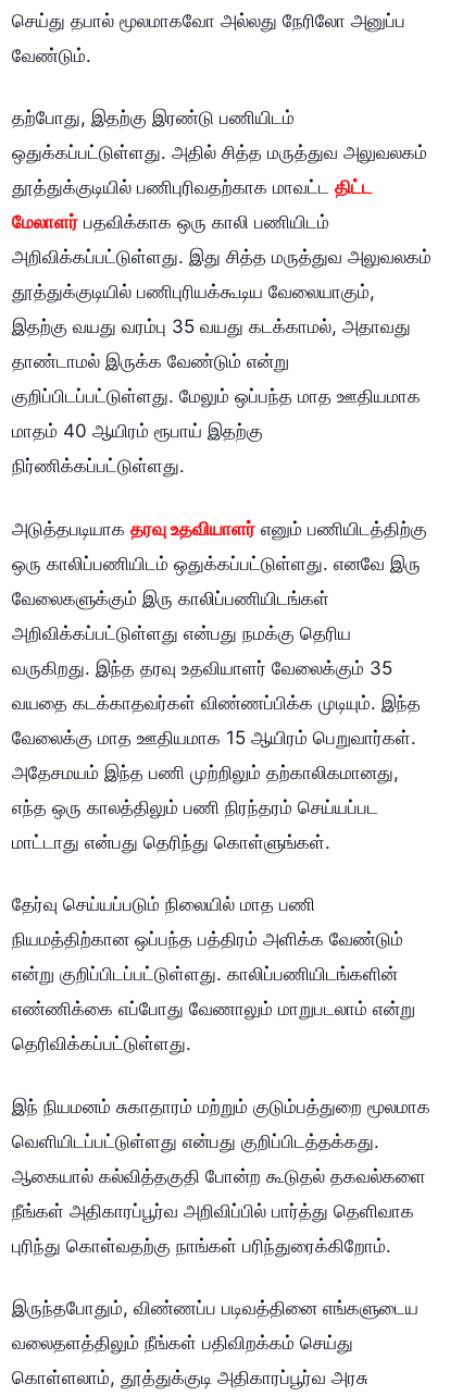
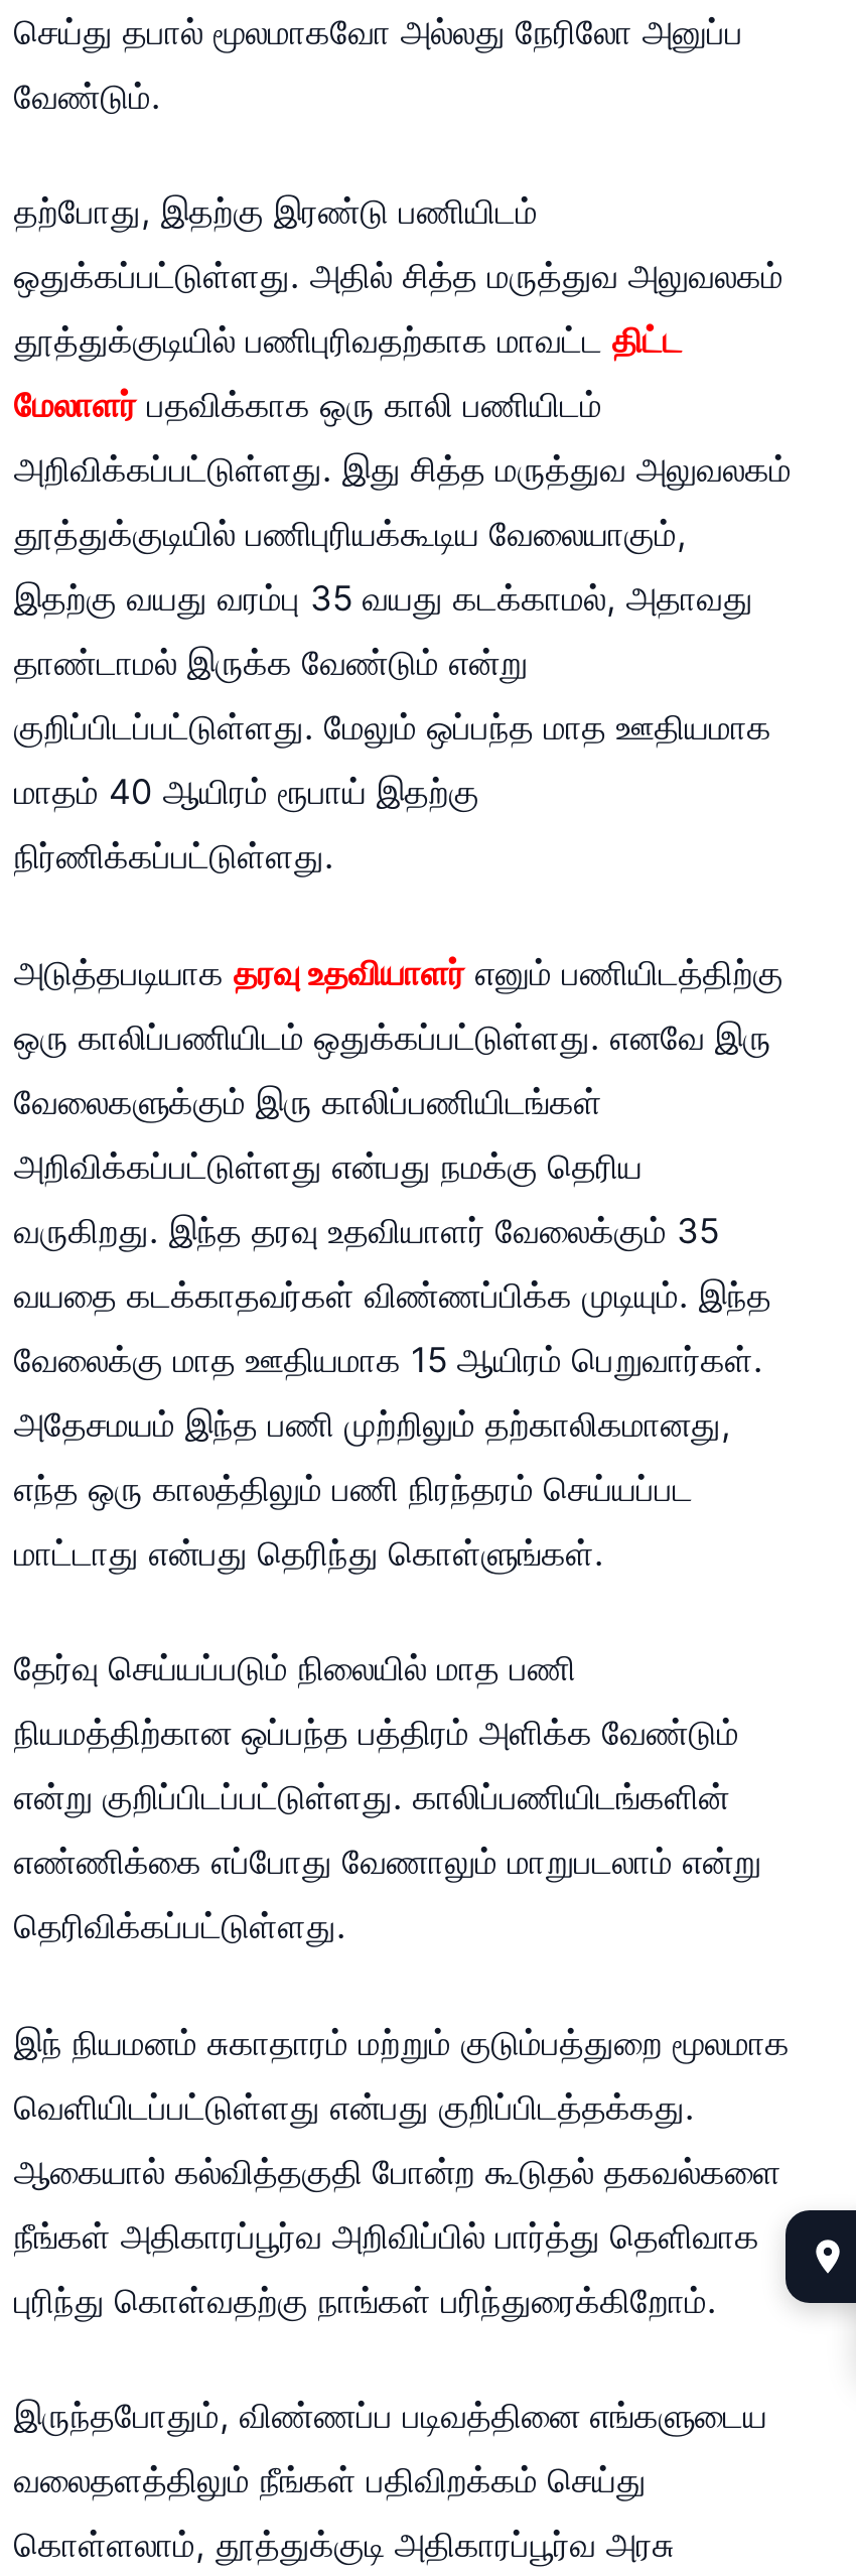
+ [image]
